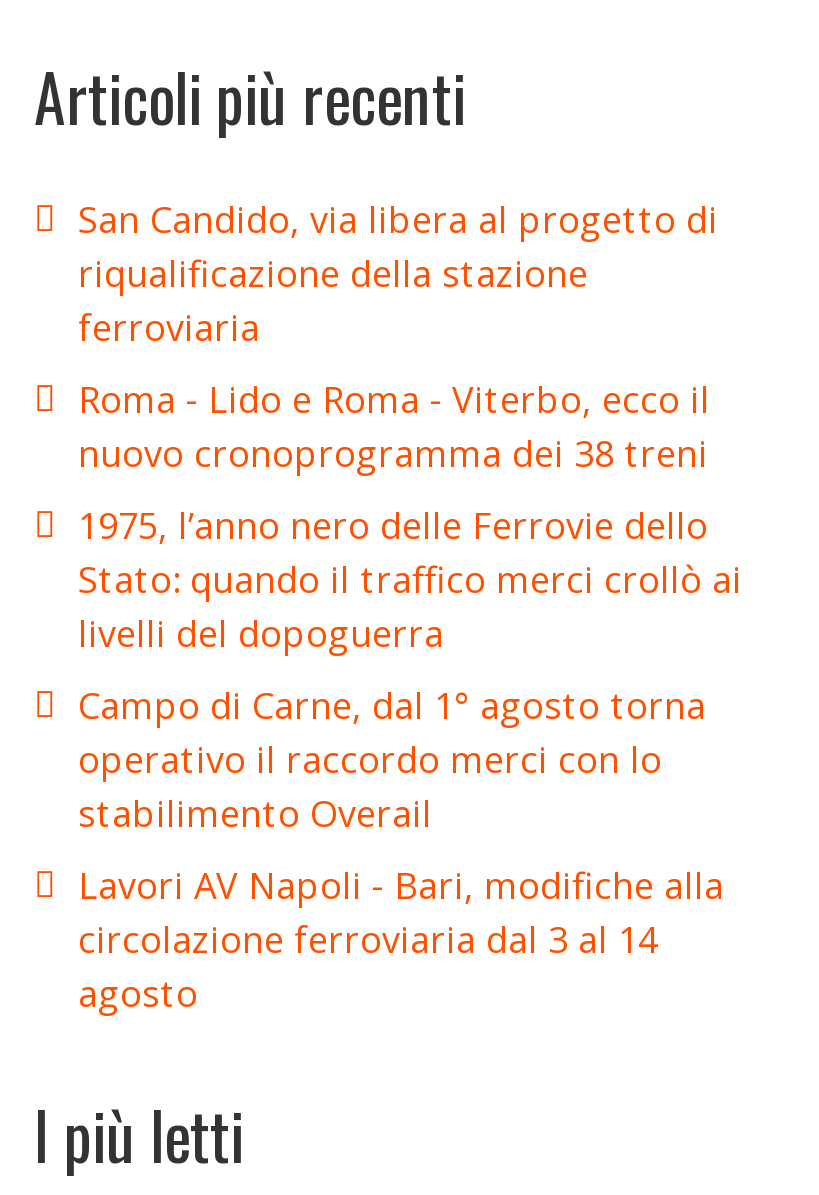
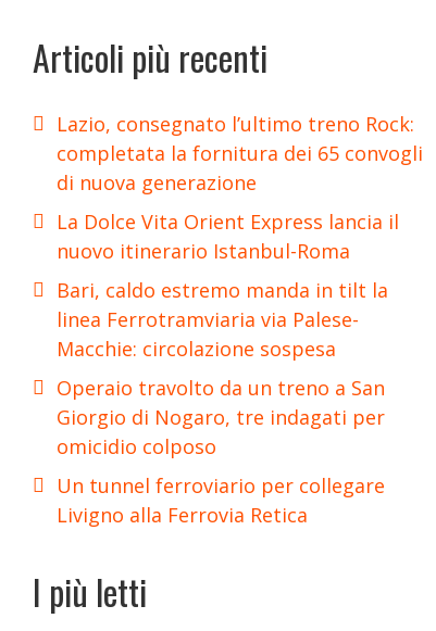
- San Candido, via libera al progetto di
- riqualificazione della stazione
- ferroviaria
+ Lazio, consegnato l’ultimo treno Rock:
+ completata la fornitura dei 65 convogli
+ di nuova generazione

- Roma - Lido e Roma - Viterbo, ecco il
- nuovo cronoprogramma dei 38 treni
+ La Dolce Vita Orient Express lancia il
+ nuovo itinerario Istanbul-Roma

- 1975, l’anno nero delle Ferrovie dello
- Stato: quando il traffico merci crollò ai
- livelli del dopoguerra
+ Bari, caldo estremo manda in tilt la
+ linea Ferrotramviaria via Palese-
+ Macchie: circolazione sospesa

- Campo di Carne, dal 1° agosto torna
- operativo il raccordo merci con lo
- stabilimento Overail
+ Operaio travolto da un treno a San
+ Giorgio di Nogaro, tre indagati per
+ omicidio colposo

- Lavori AV Napoli - Bari, modifiche alla
- circolazione ferroviaria dal 3 al 14
- agosto
+ Un tunnel ferroviario per collegare
+ Livigno alla Ferrovia Retica
